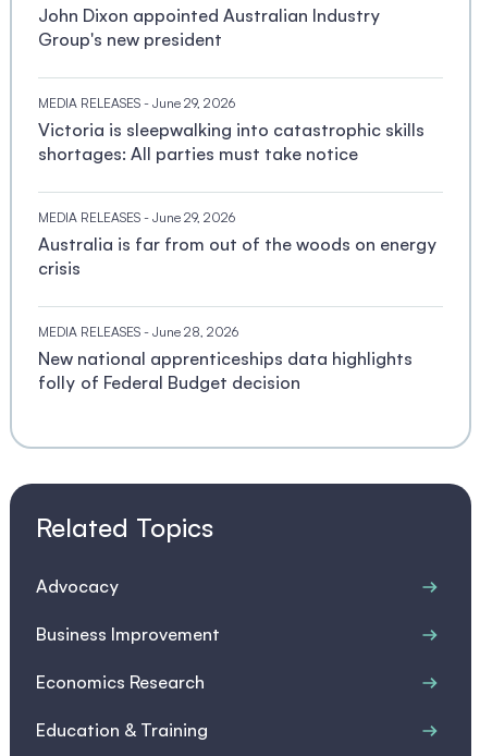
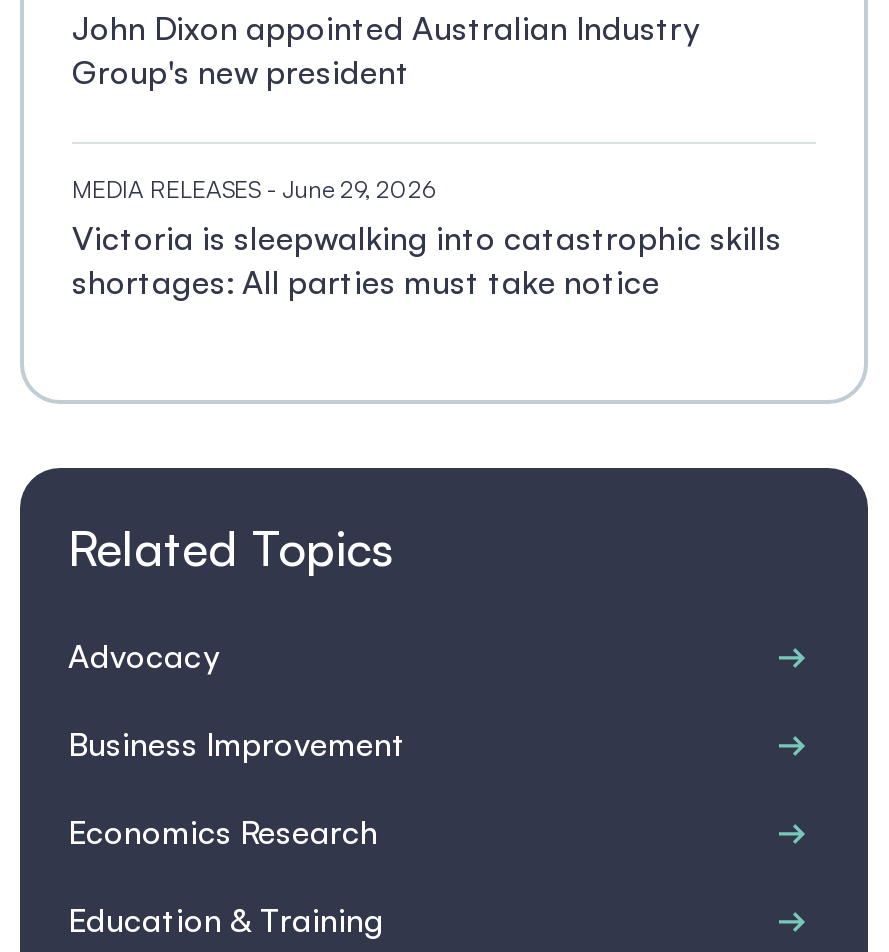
- MEDIA RELEASES - June 29, 2026
- Australia is far from out of the woods on energy
- crisis
- MEDIA RELEASES - June 28, 2026
- New national apprenticeships data highlights
- folly of Federal Budget decision
